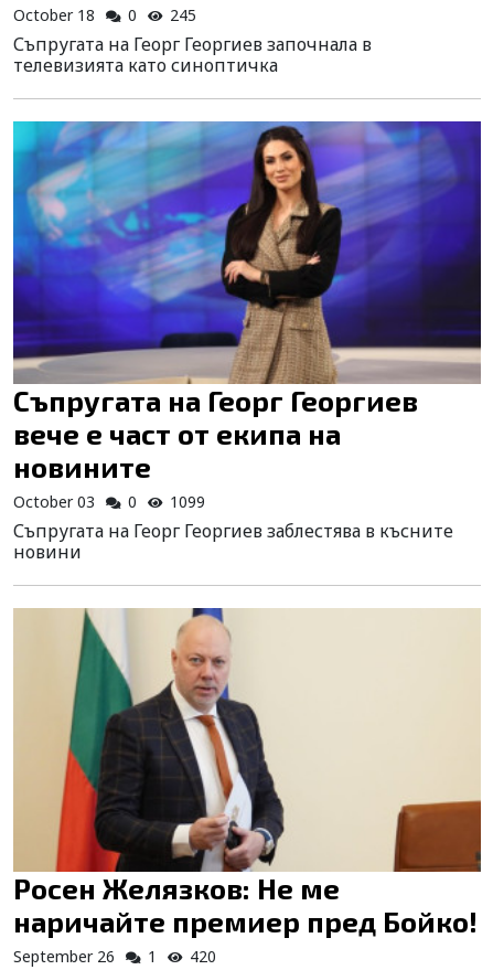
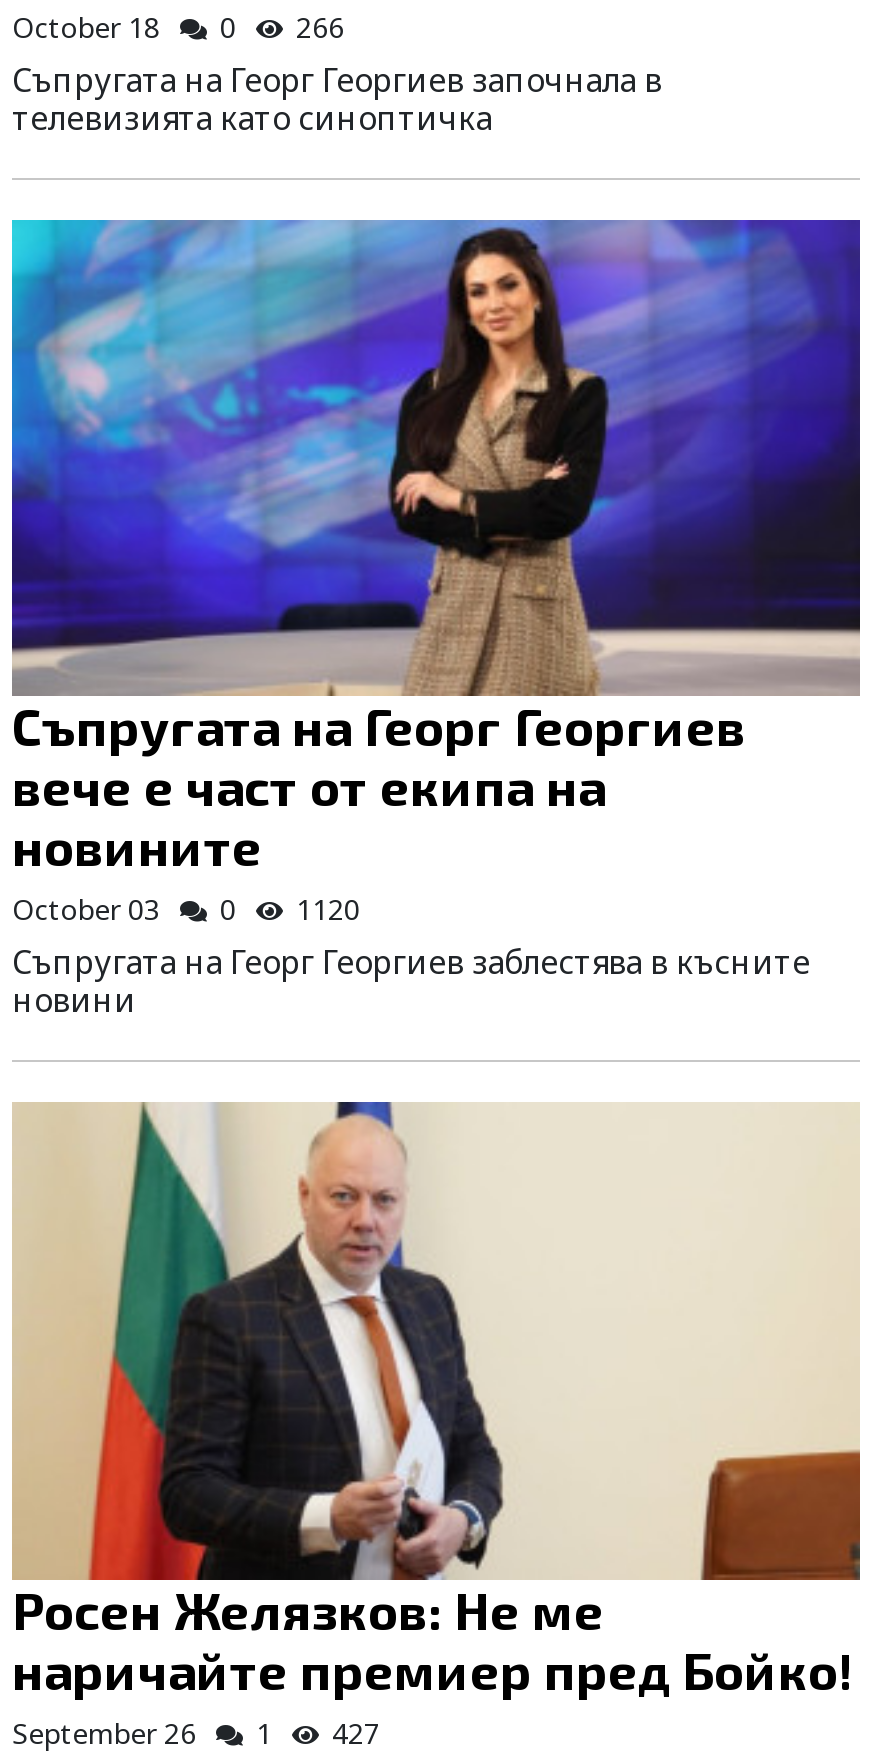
- October 18 0 245
+ October 18 0 266

- October 03 0 1099
+ October 03 0 1120

- September 26 1 420
+ September 26 1 427
